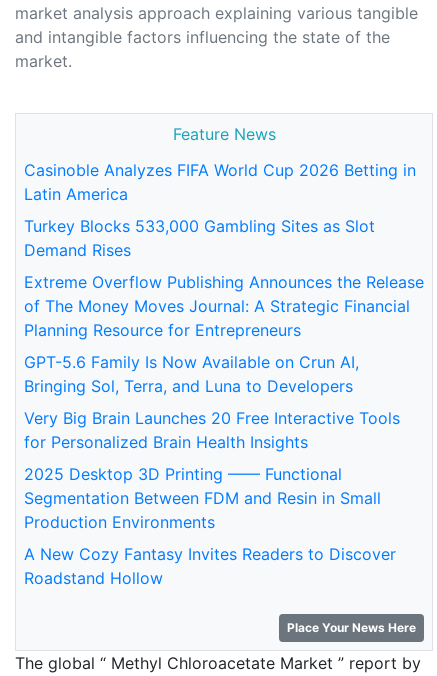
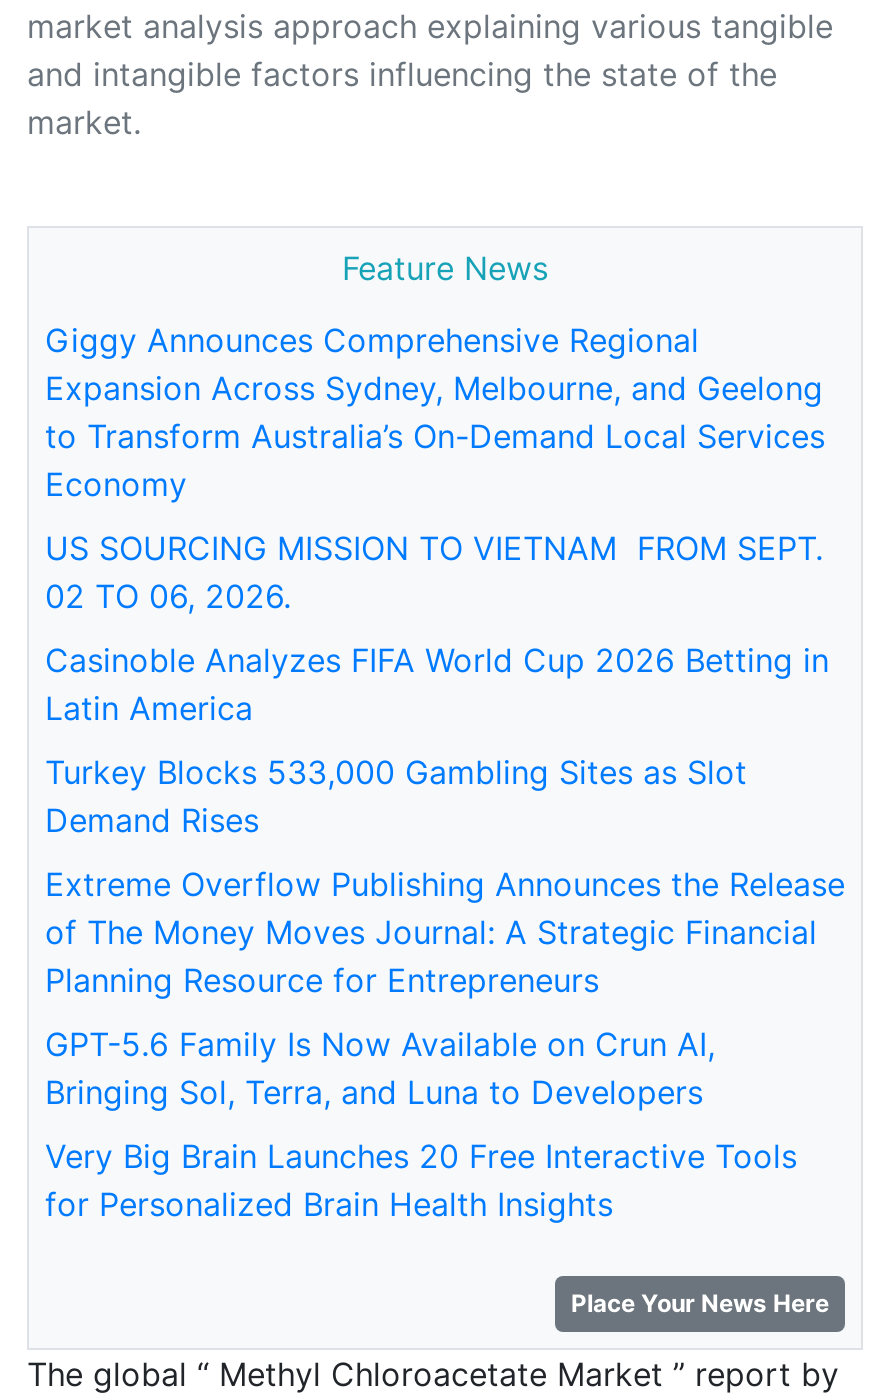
+ Giggy Announces Comprehensive Regional
+ Expansion Across Sydney, Melbourne, and Geelong
+ to Transform Australia’s On-Demand Local Services
+ Economy
+ US SOURCING MISSION TO VIETNAM FROM SEPT.
+ 02 TO 06, 2026.

moved down: Casinoble Analyzes FIFA World Cup 2026 Betting in | Latin America | Turkey Blocks 533,000 Gambling Sites as Slot | ... | Very Big Brain Launches 20 Free Interactive Tools | for Personalized Brain Health Insights

- 2025 Desktop 3D Printing —— Functional
- Segmentation Between FDM and Resin in Small
- Production Environments
- A New Cozy Fantasy Invites Readers to Discover
- Roadstand Hollow
